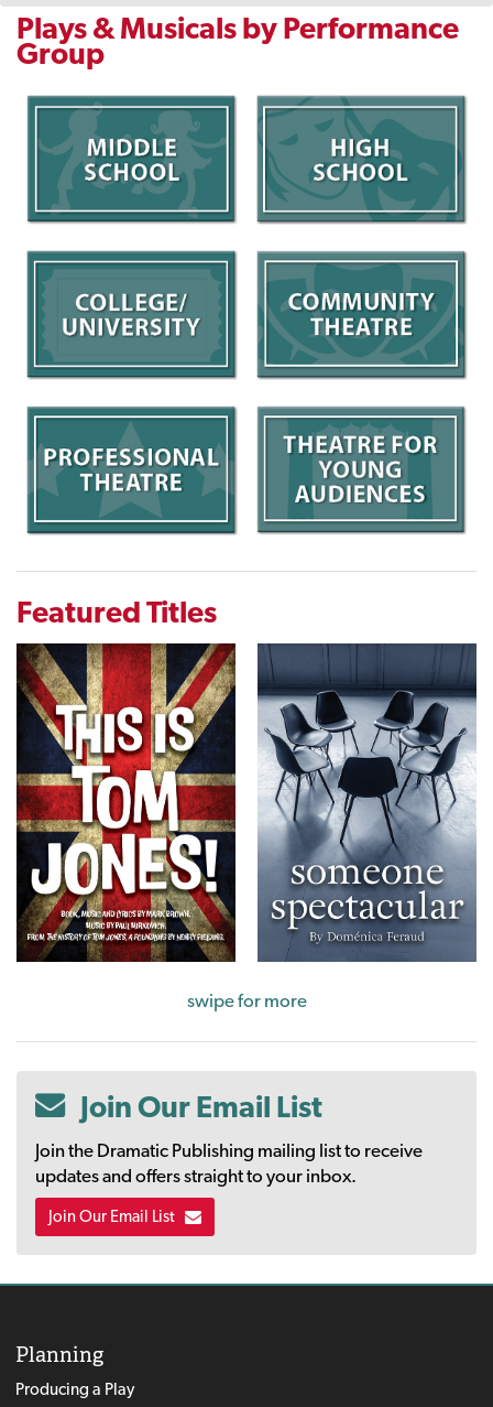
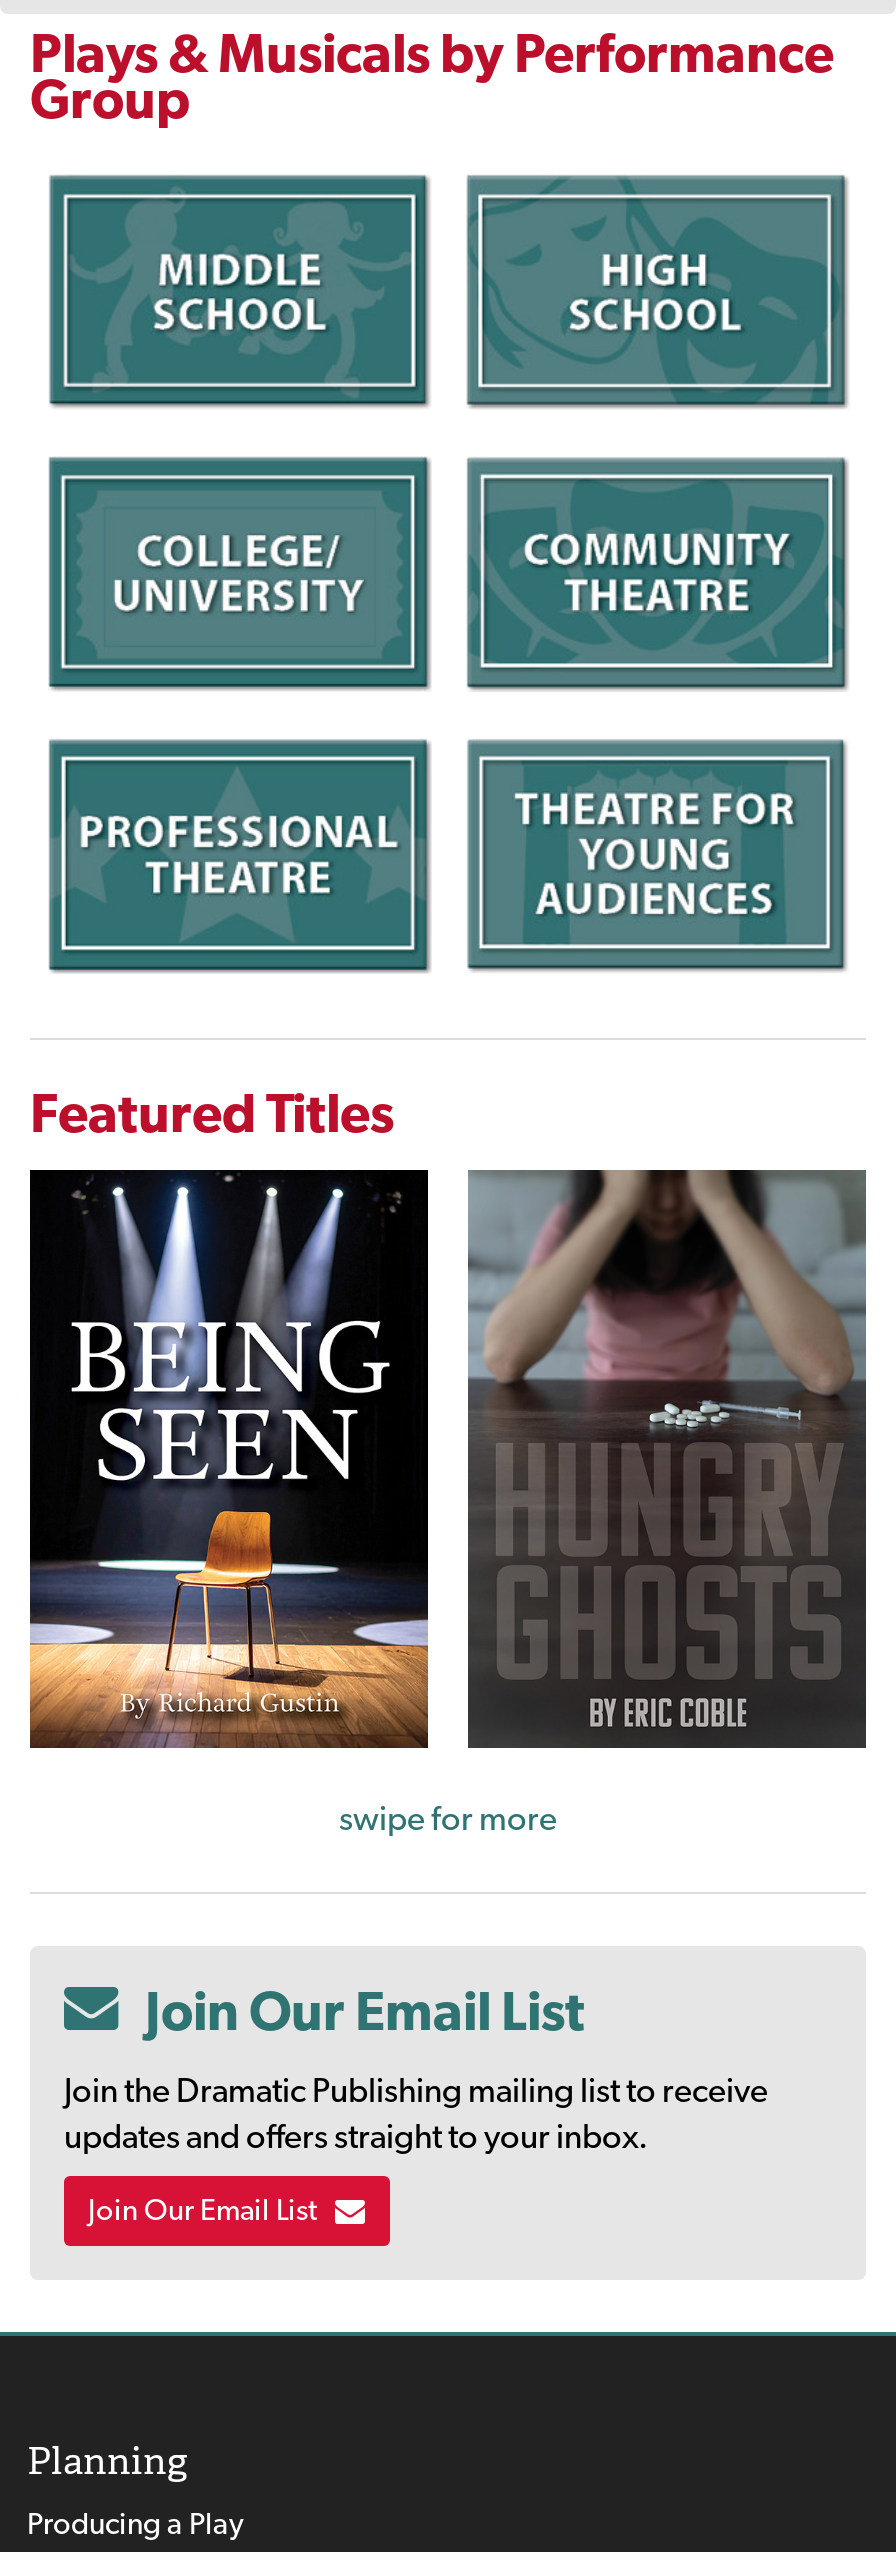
- [image]
+ [image]

- [image]
+ [image]
